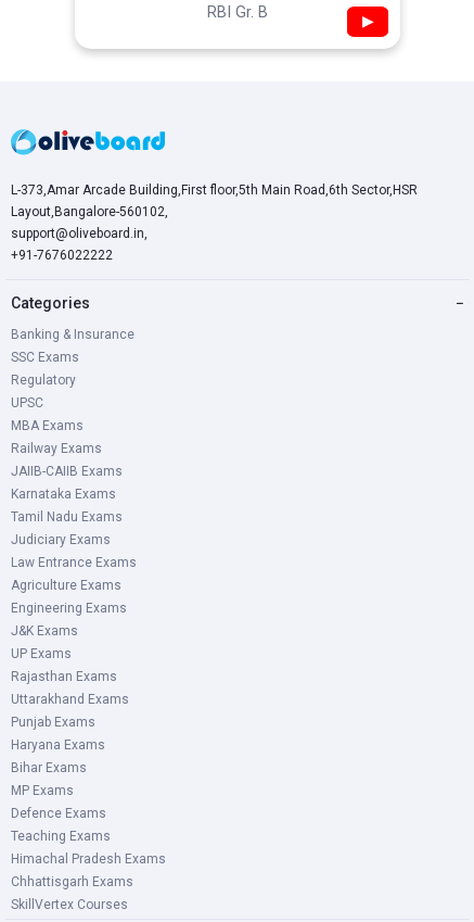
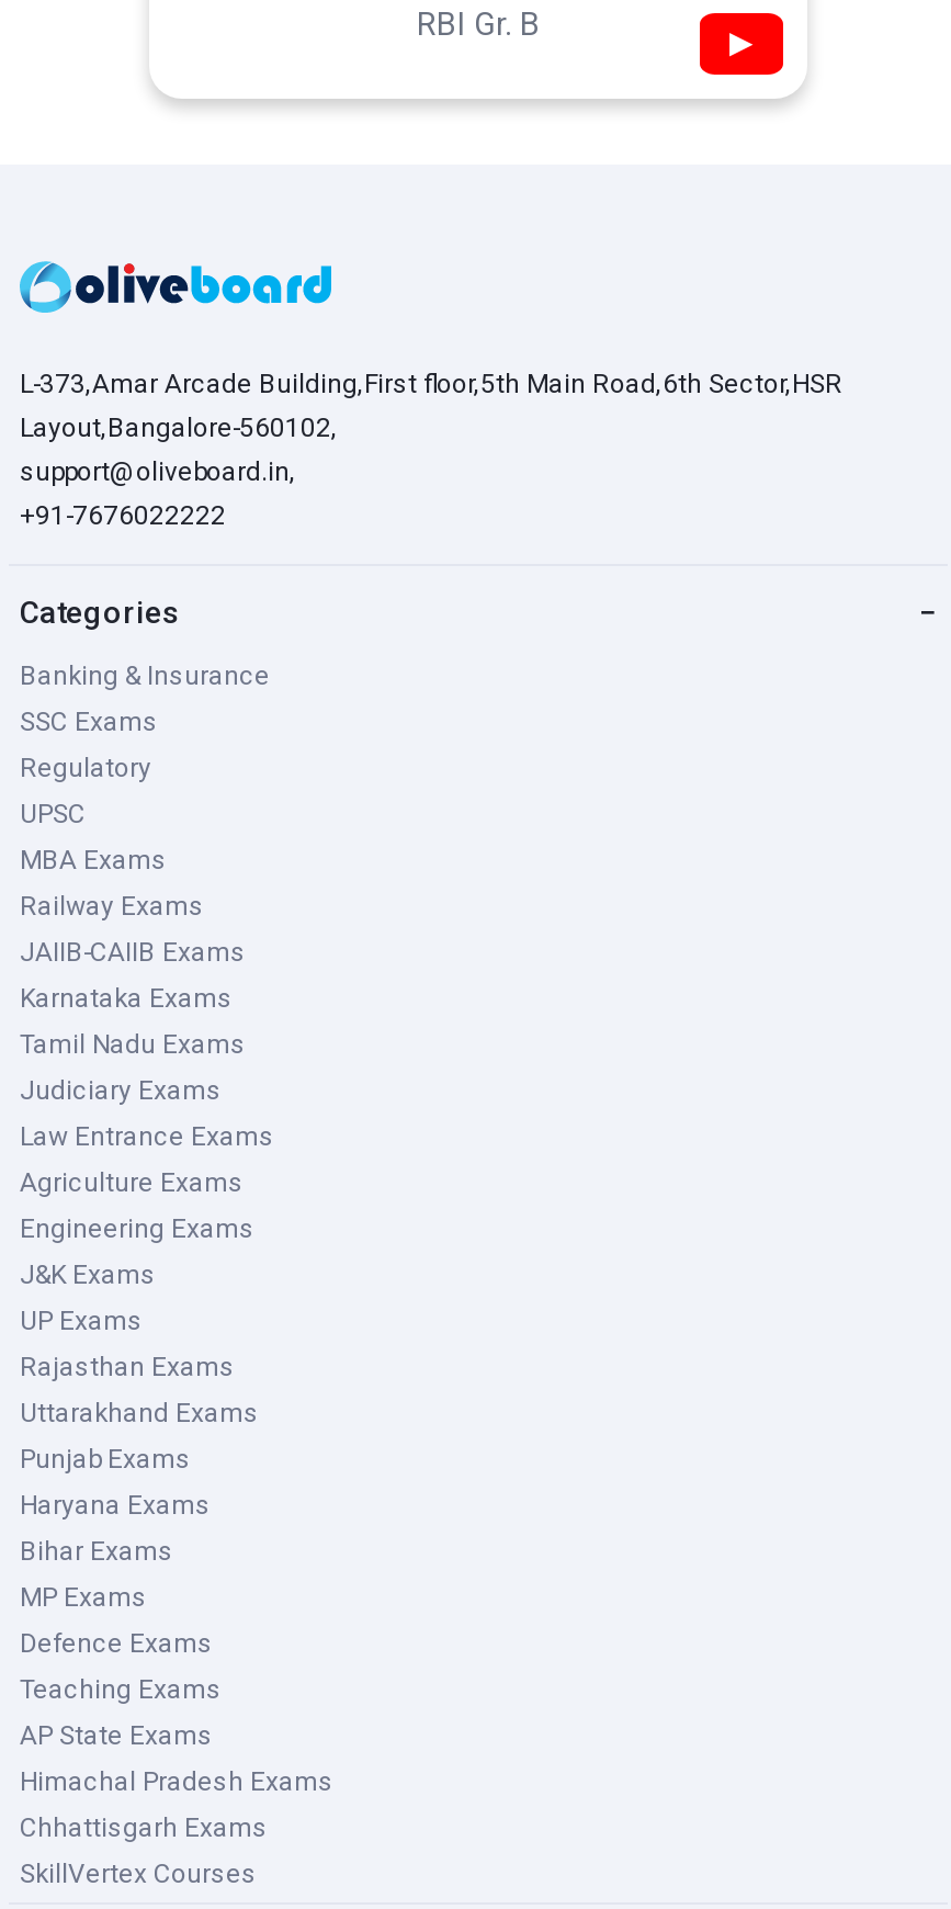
+ AP State Exams
